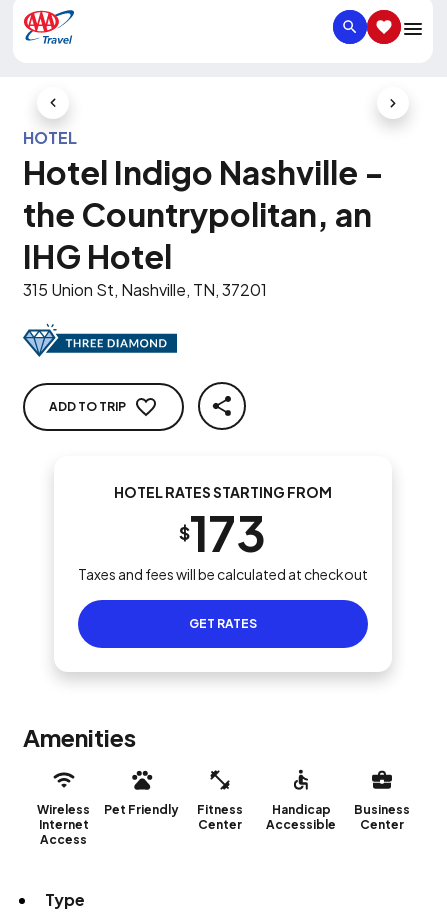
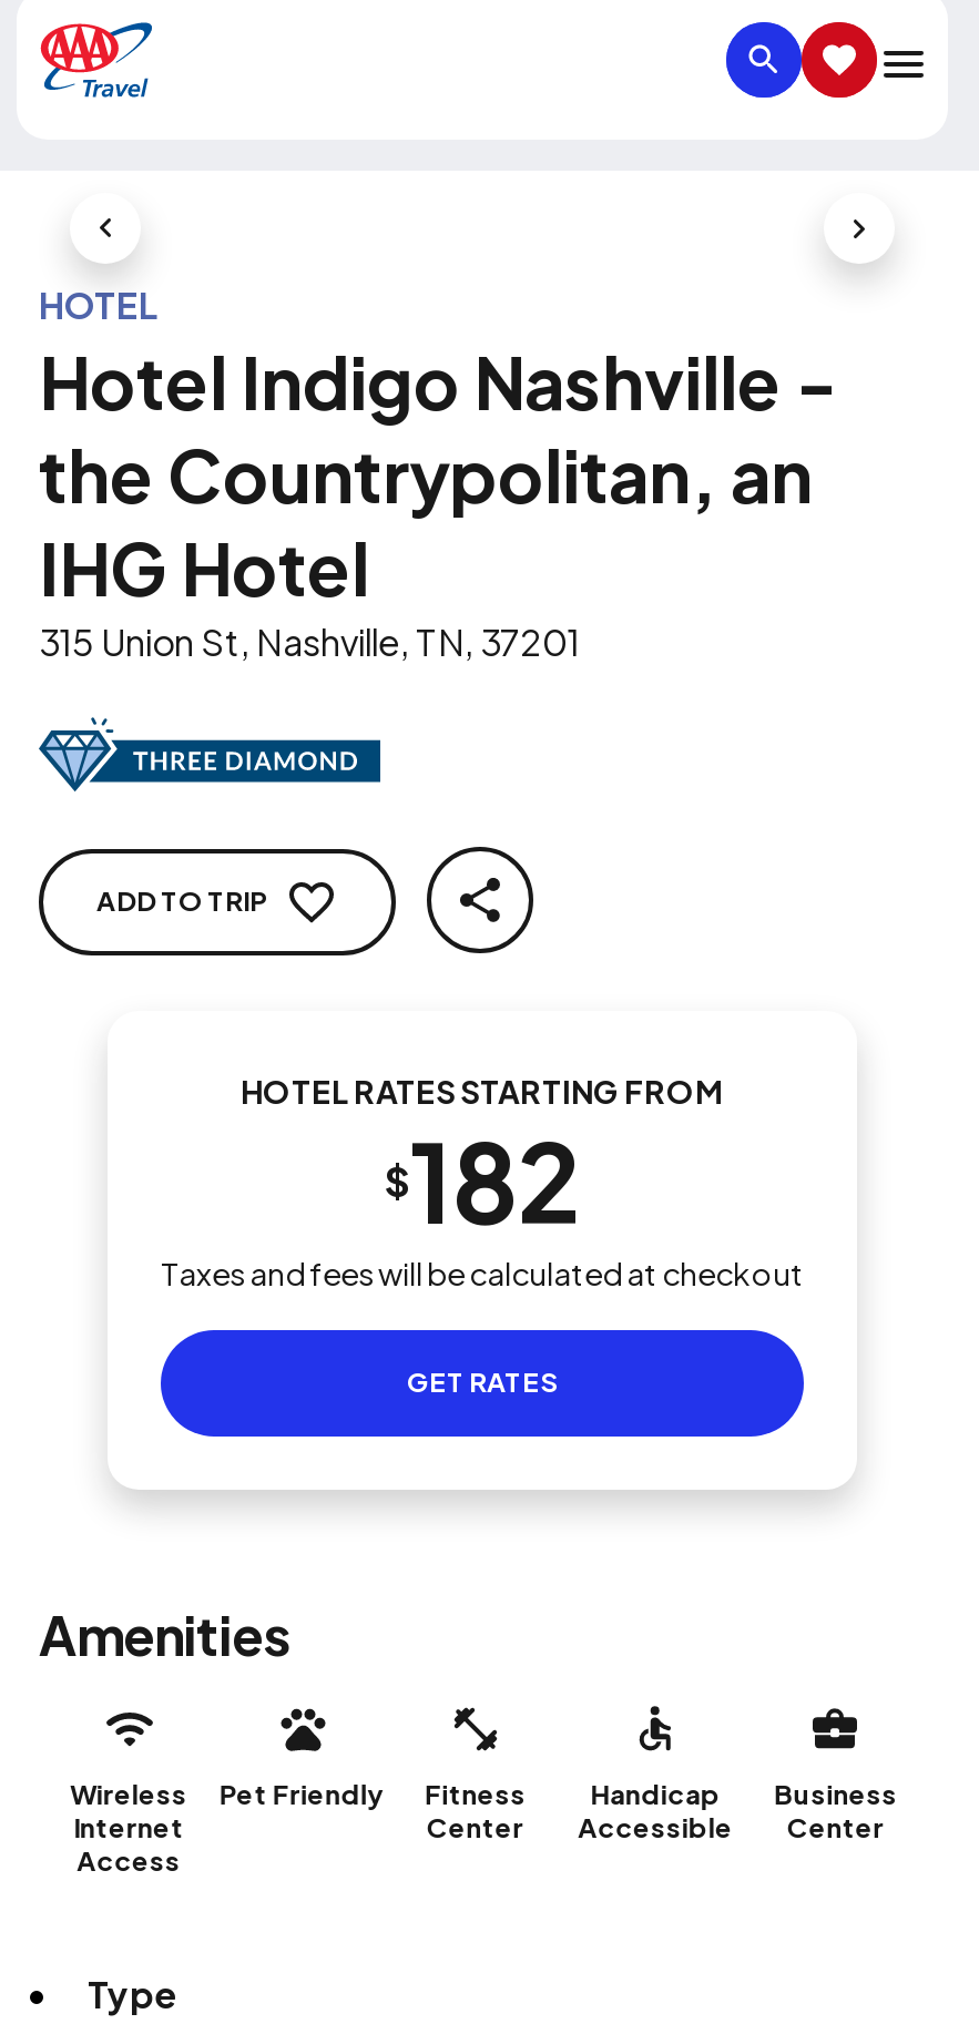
- $173
+ $182
